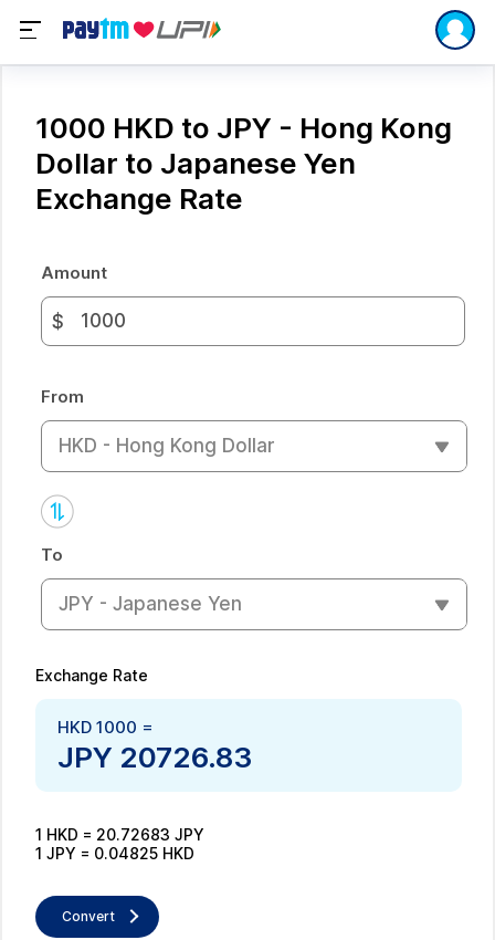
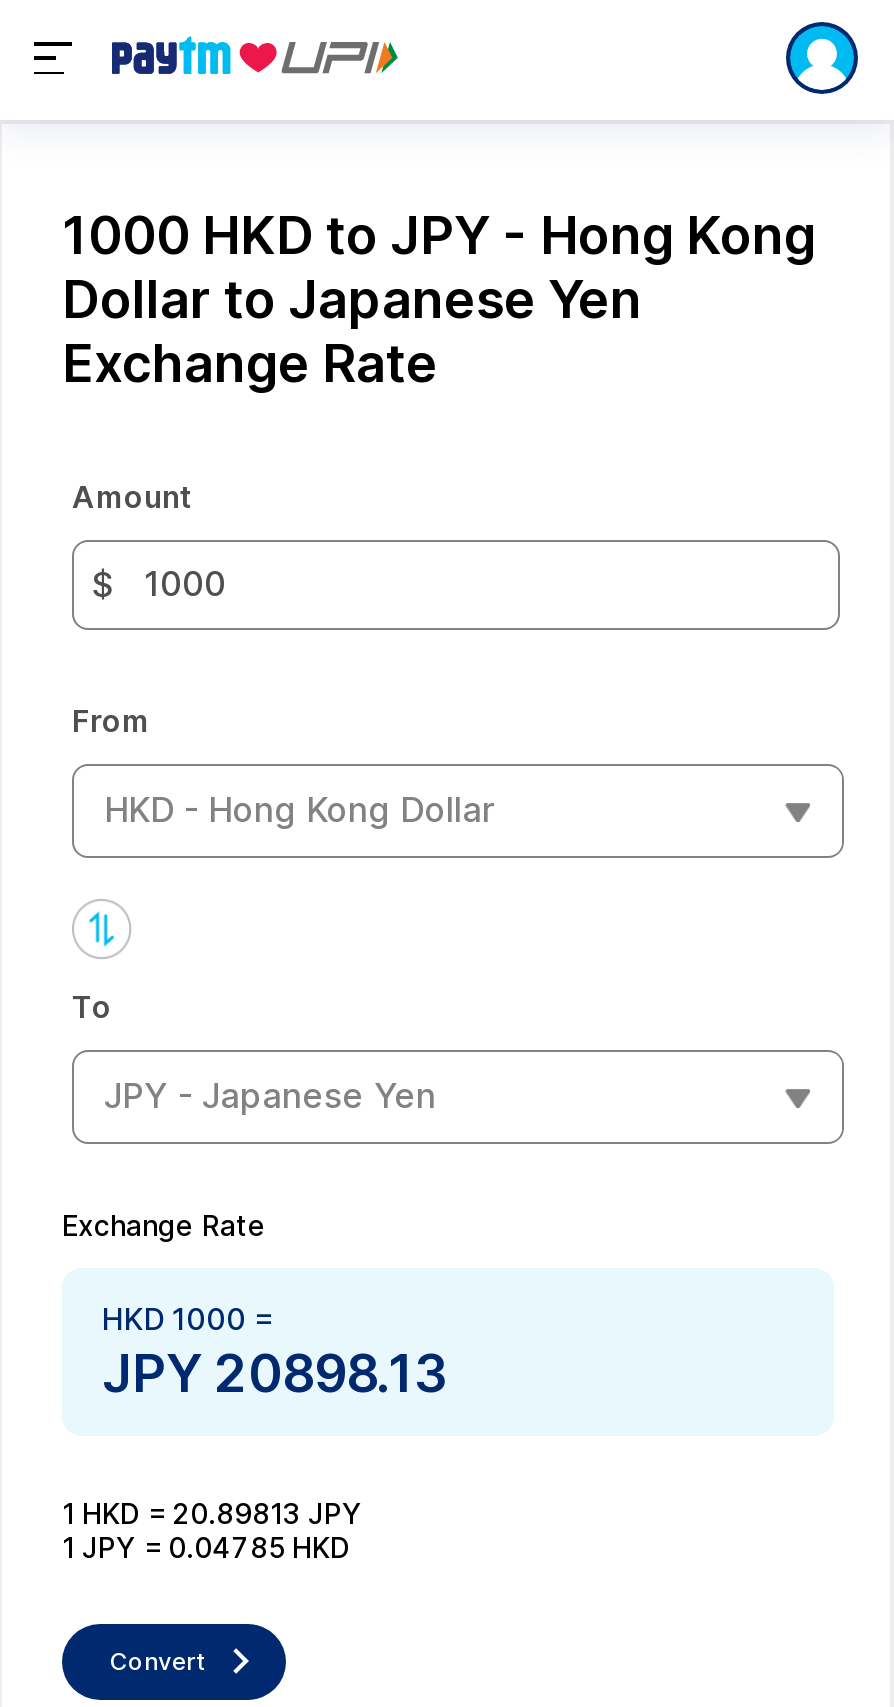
- JPY 20726.83
+ JPY 20898.13

- 1 HKD = 20.72683 JPY
+ 1 HKD = 20.89813 JPY

- 1 JPY = 0.04825 HKD
+ 1 JPY = 0.04785 HKD
